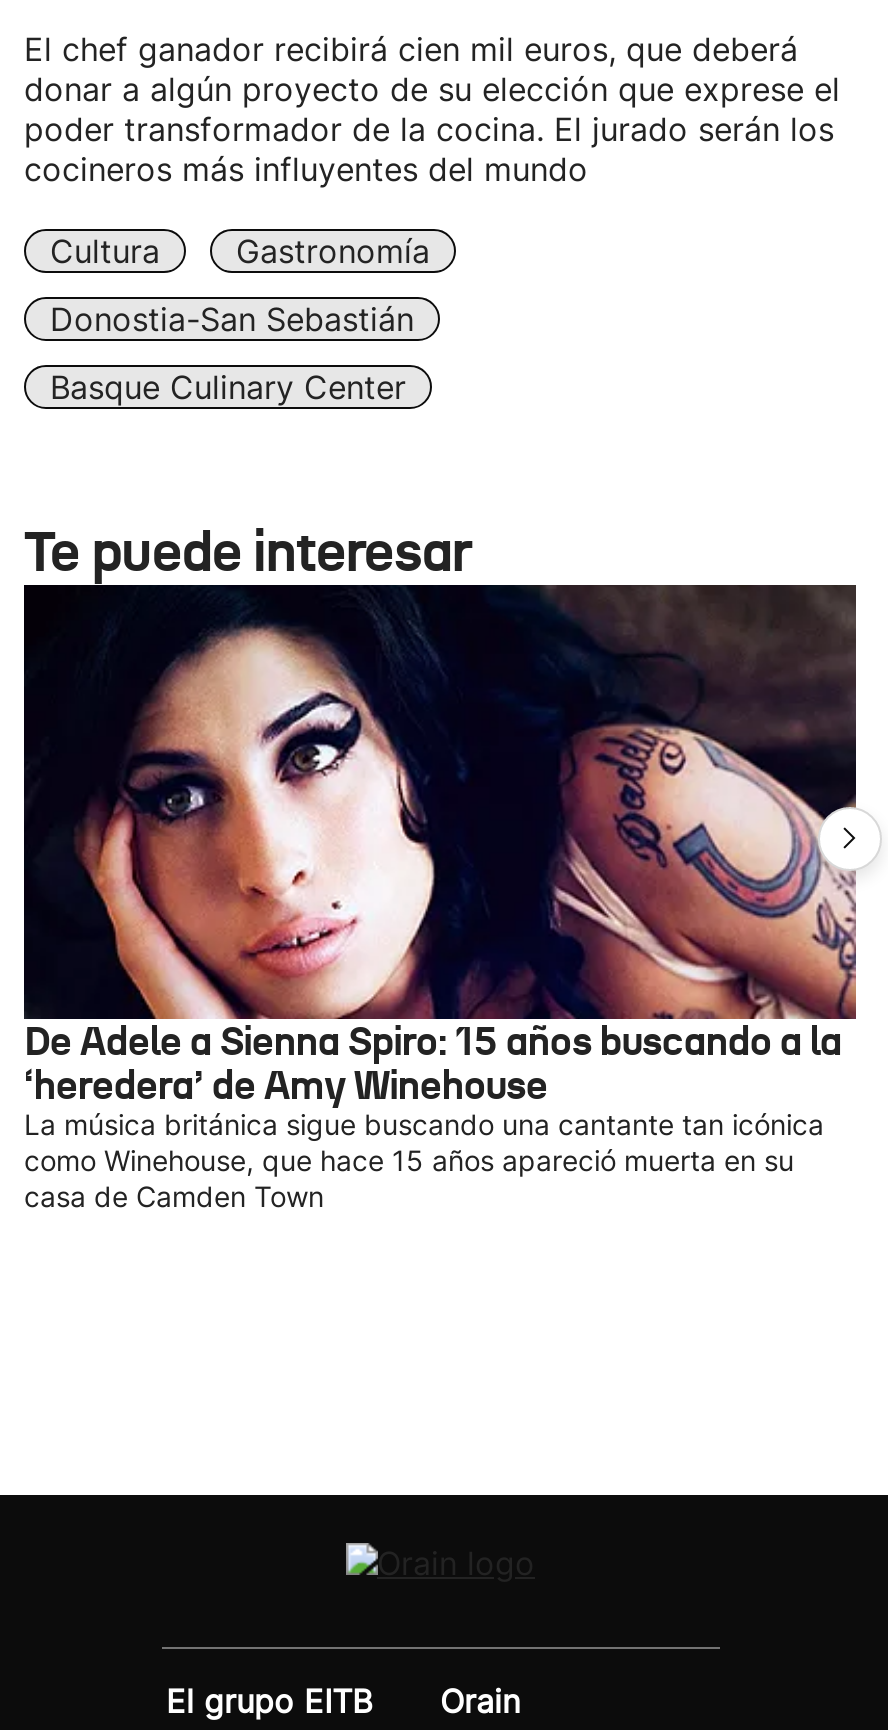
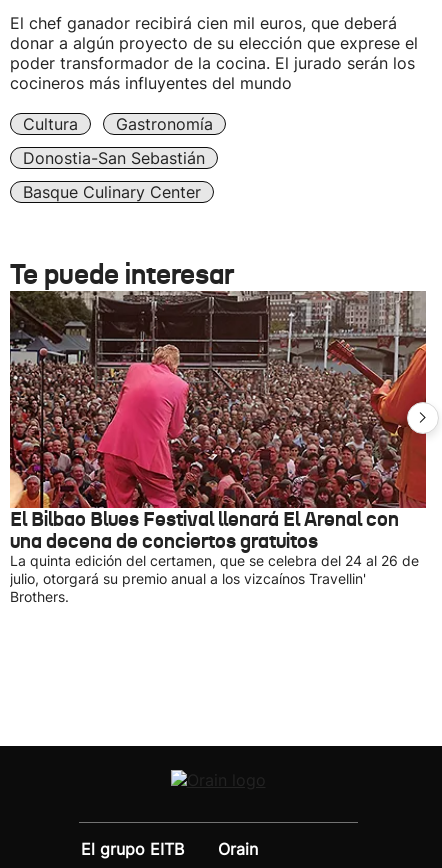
- [image]
- De Adele a Sienna Spiro: 15 años buscando a la
- ‘heredera’ de Amy Winehouse
- La música británica sigue buscando una cantante tan icónica
- como Winehouse, que hace 15 años apareció muerta en su
- casa de Camden Town
+ [image]
+ El Bilbao Blues Festival llenará El Arenal con
+ una decena de conciertos gratuitos
+ La quinta edición del certamen, que se celebra del 24 al 26 de
+ julio, otorgará su premio anual a los vizcaínos Travellin'
+ Brothers.
